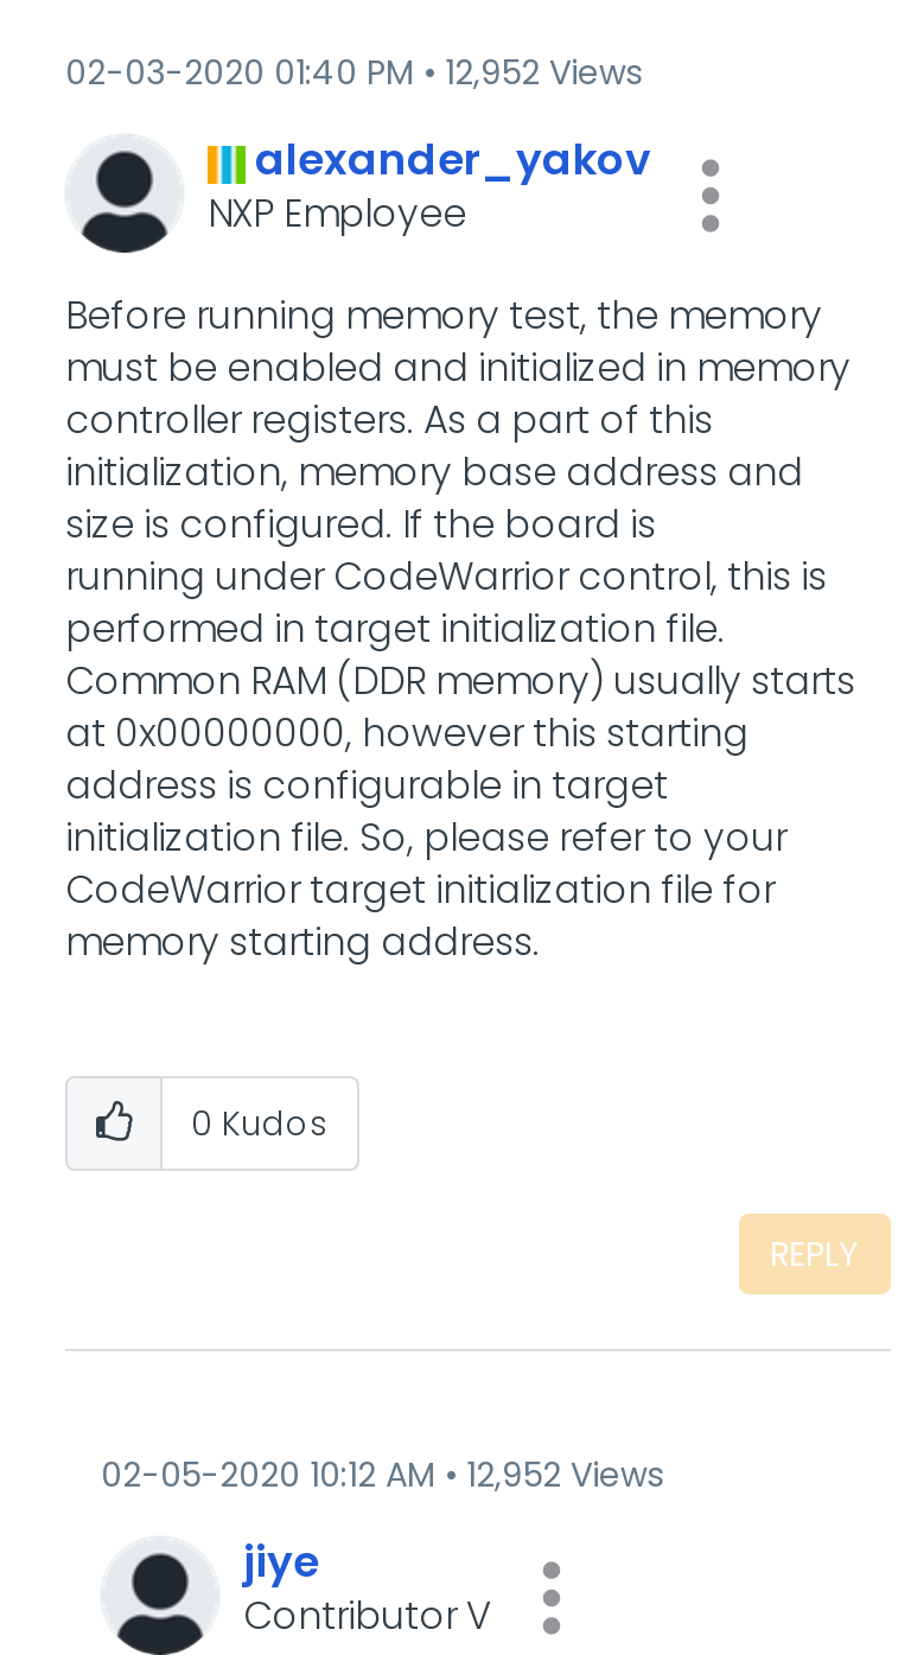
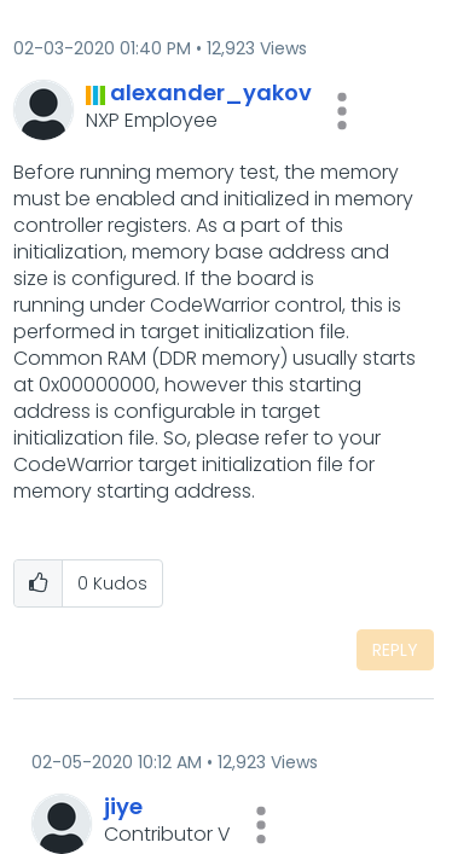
- 02-03-2020 01:40 PM 12,952 Views
+ 02-03-2020 01:40 PM 12,923 Views

- 02-05-2020 10:12 AM 12,952 Views
+ 02-05-2020 10:12 AM 12,923 Views
